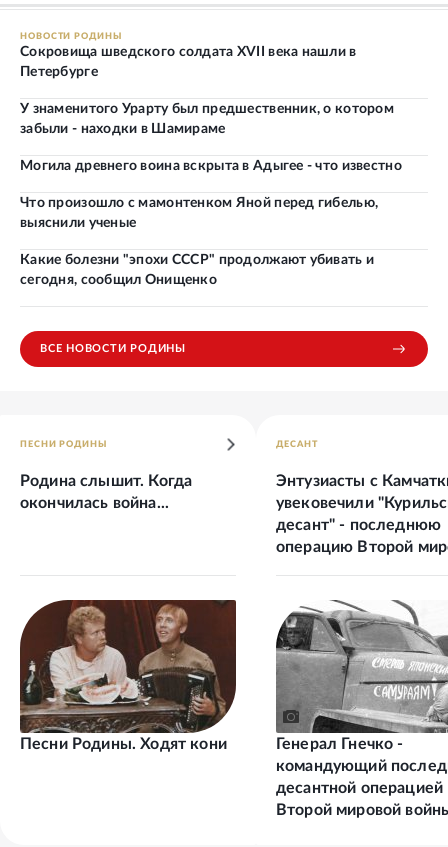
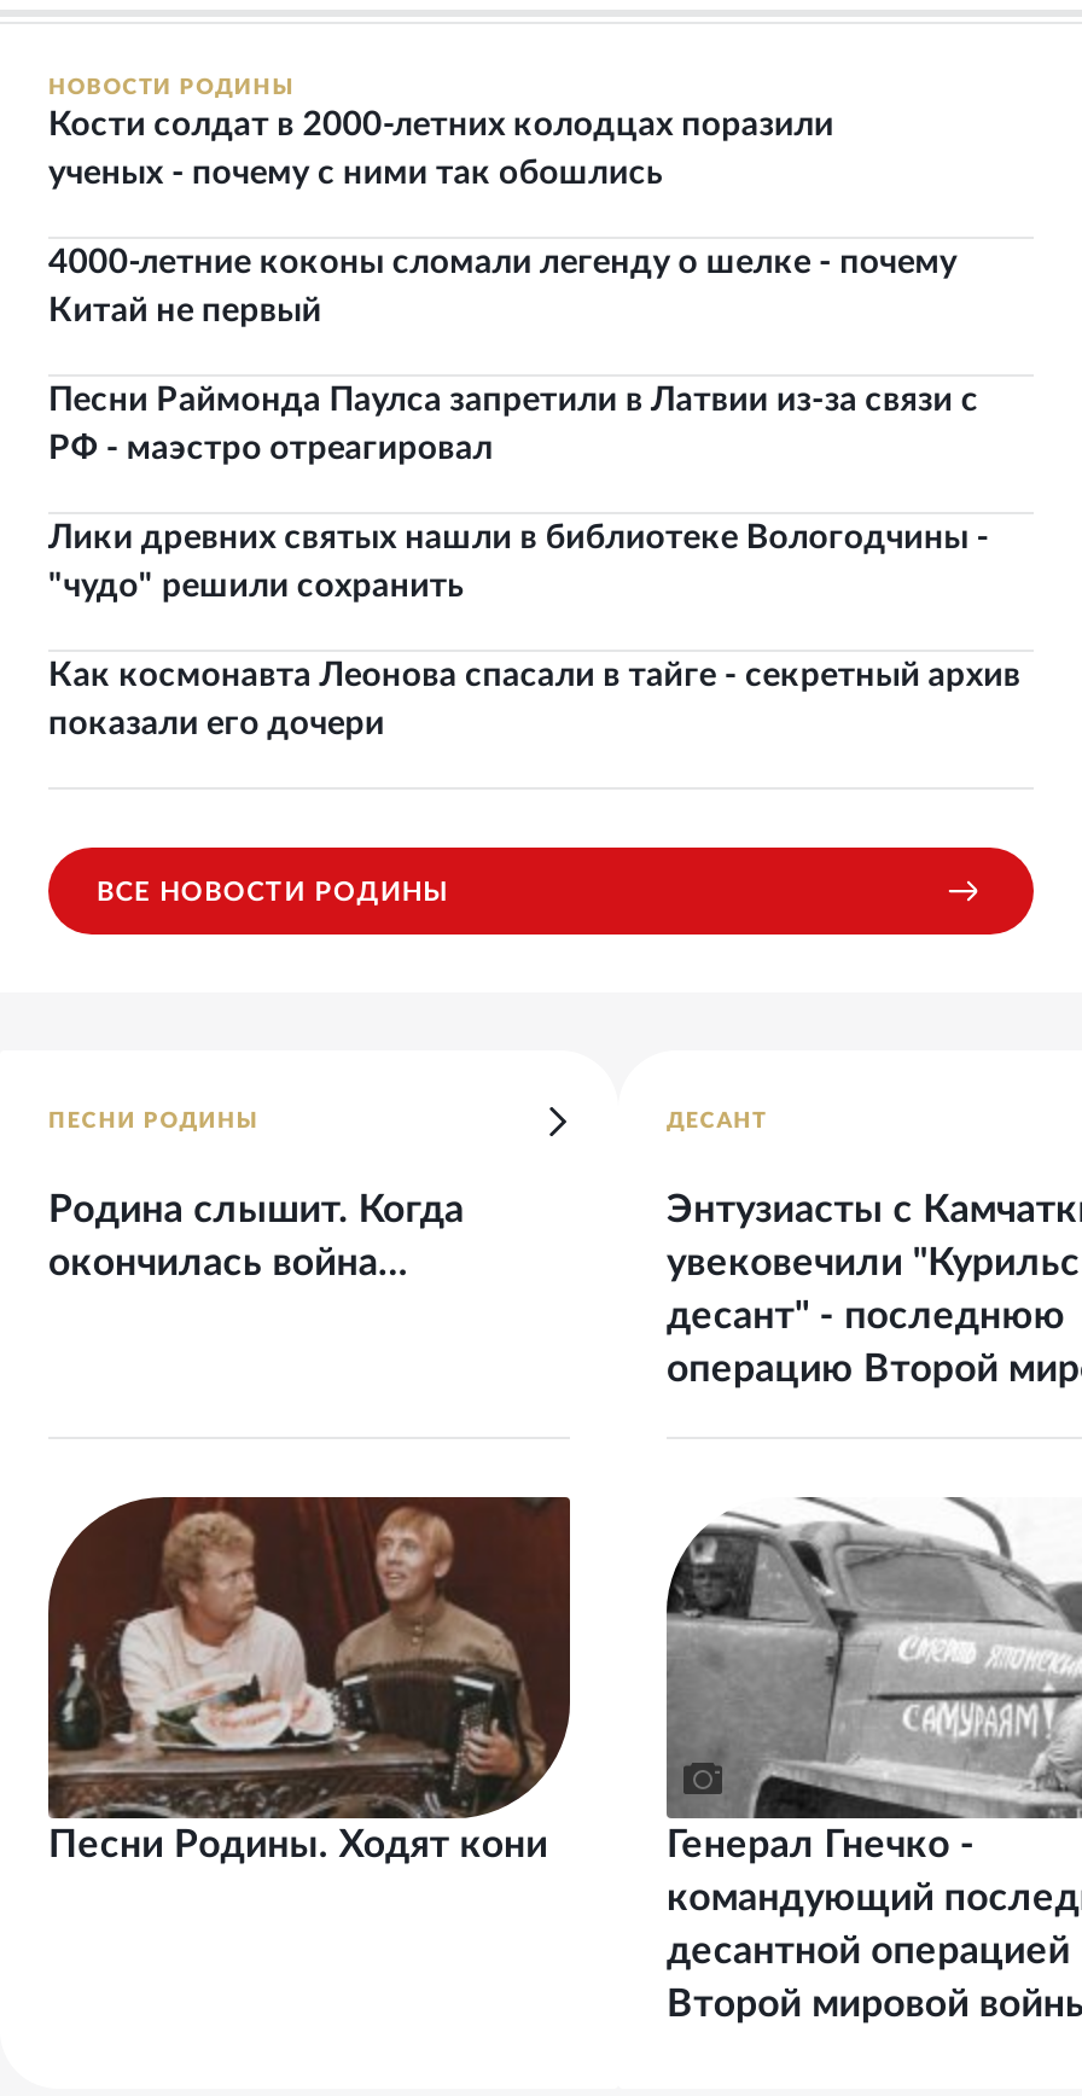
- Сокровища шведского солдата XVII века нашли в
- Петербурге
+ Кости солдат в 2000‑летних колодцах поразили
+ ученых - почему с ними так обошлись

- У знаменитого Урарту был предшественник, о котором
- забыли - находки в Шамираме
+ 4000‑летние коконы сломали легенду о шелке - почему
+ Китай не первый

- Могила древнего воина вскрыта в Адыгее - что известно
+ Песни Раймонда Паулса запретили в Латвии из‑за связи с
+ РФ - маэстро отреагировал

- Что произошло с мамонтенком Яной перед гибелью,
- выяснили ученые
+ Лики древних святых нашли в библиотеке Вологодчины -
+ "чудо" решили сохранить

- Какие болезни "эпохи СССР" продолжают убивать и
- сегодня, сообщил Онищенко
+ Как космонавта Леонова спасали в тайге - секретный архив
+ показали его дочери
